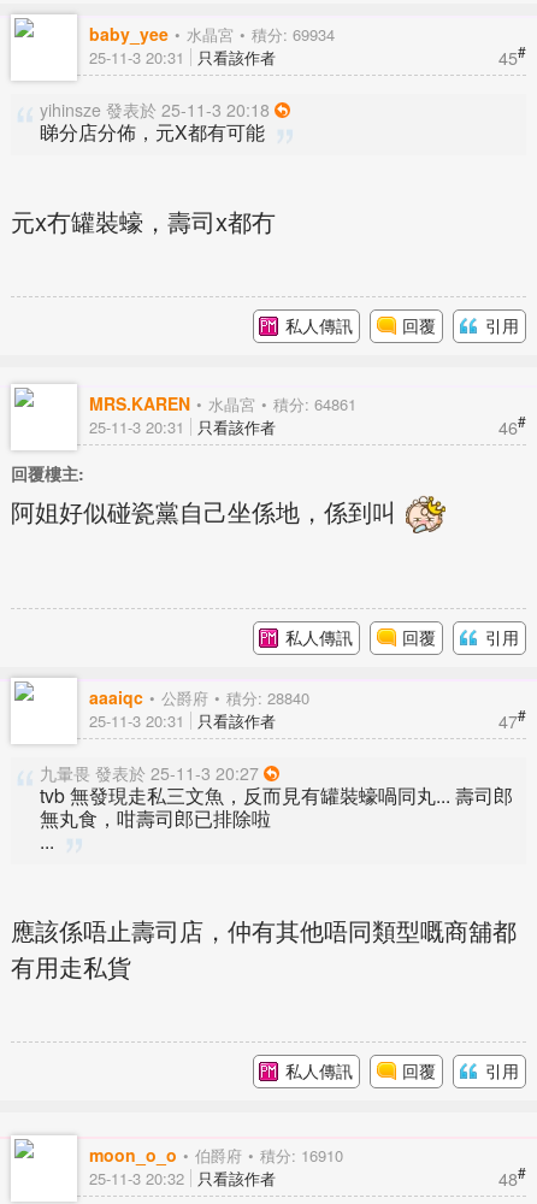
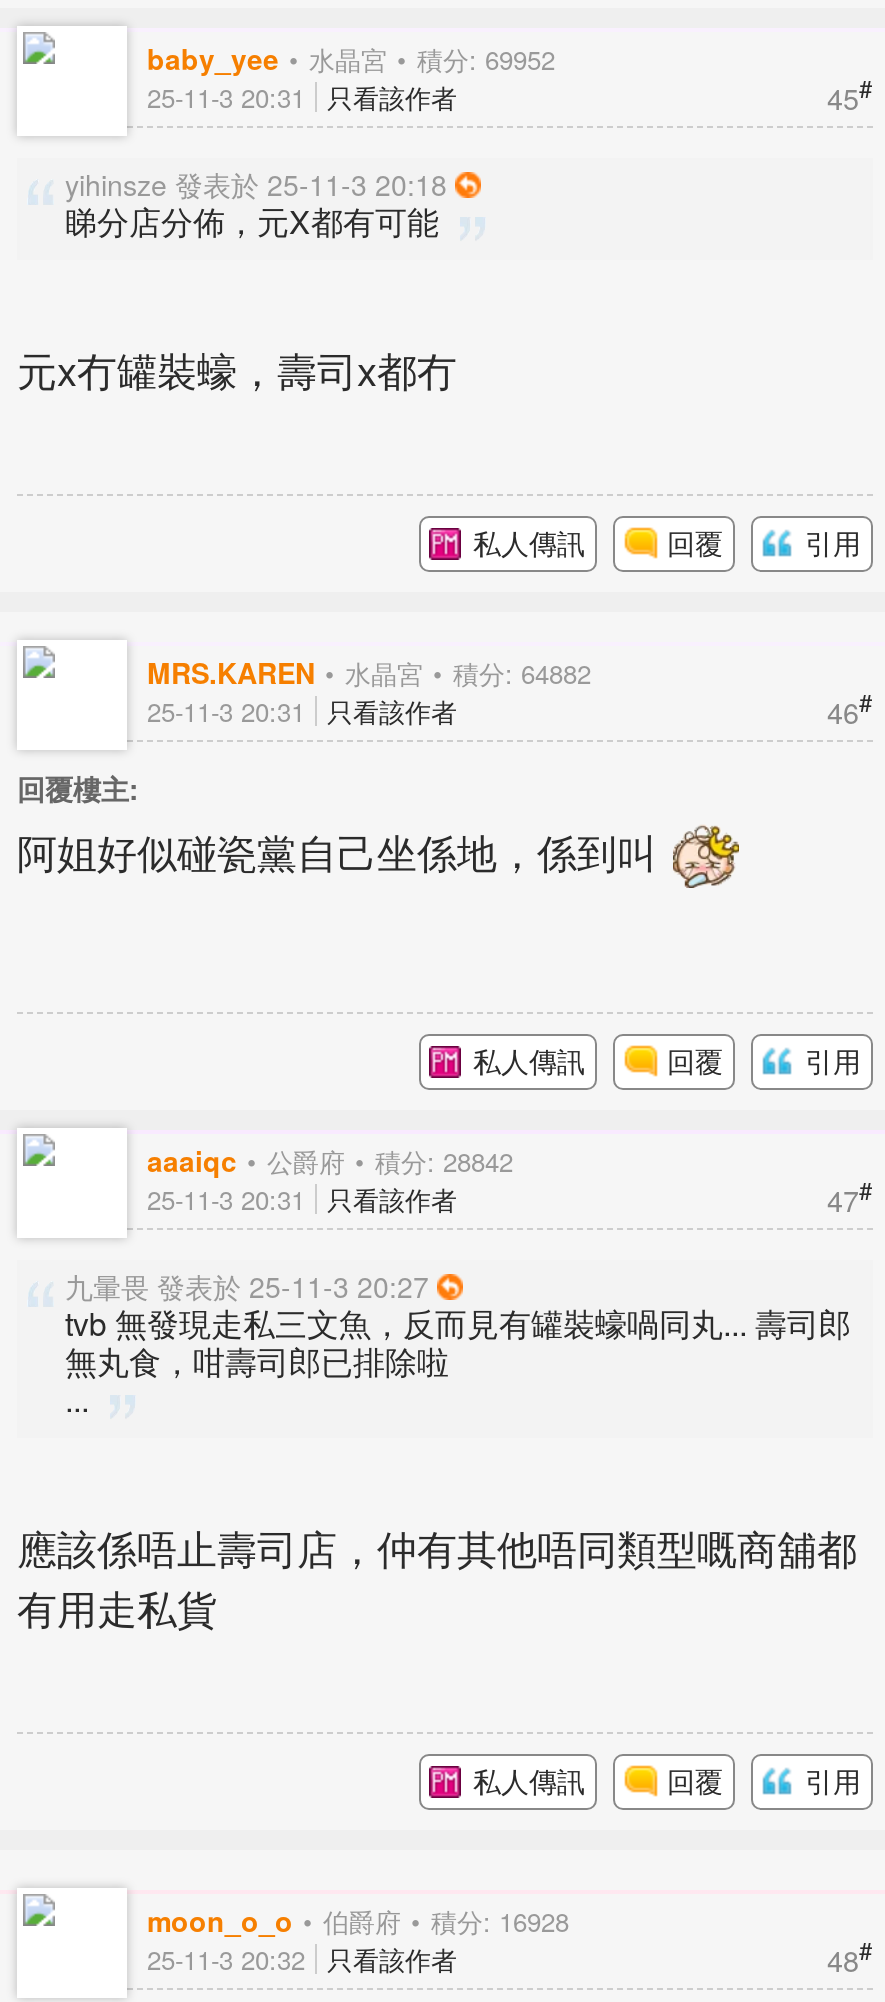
- baby_yee 水晶宮 積分: 69934
+ baby_yee 水晶宮 積分: 69952

- MRS.KAREN 水晶宮 積分: 64861
+ MRS.KAREN 水晶宮 積分: 64882

- 積分: 28840
+ 積分: 28842

- 積分: 16910
+ 積分: 16928
